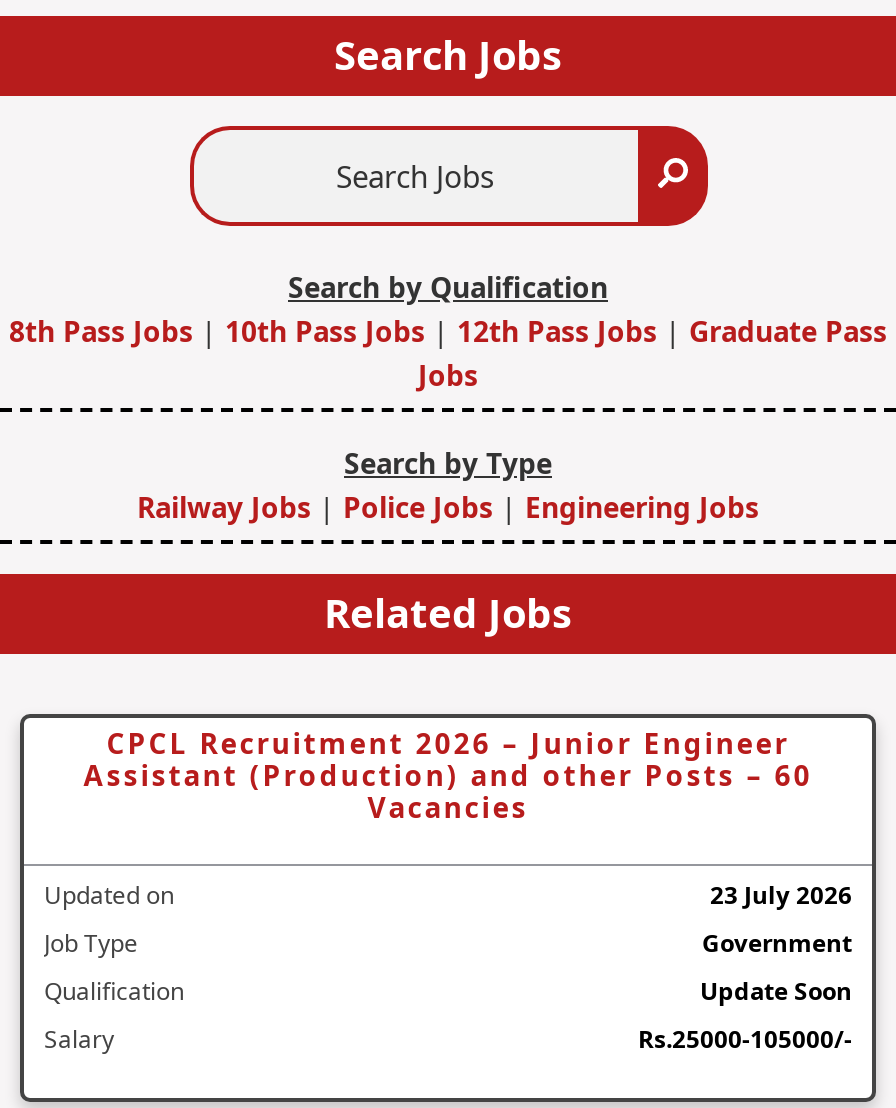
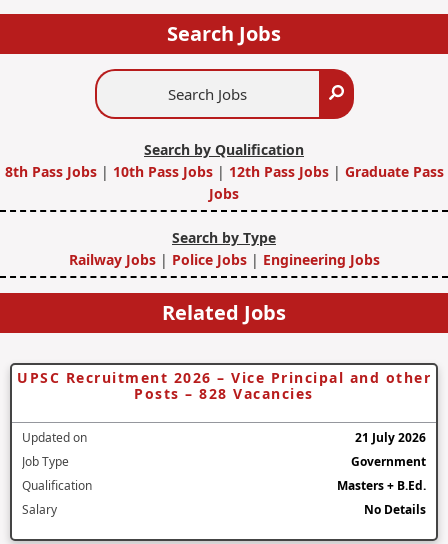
- CPCL Recruitment 2026 – Junior Engineer
- Assistant (Production) and other Posts – 60
- Vacancies
+ UPSC Recruitment 2026 – Vice Principal and other
+ Posts – 828 Vacancies

- 23 July 2026
+ 21 July 2026

- Update Soon
+ Masters + B.Ed.

- Rs.25000-105000/-
+ No Details
